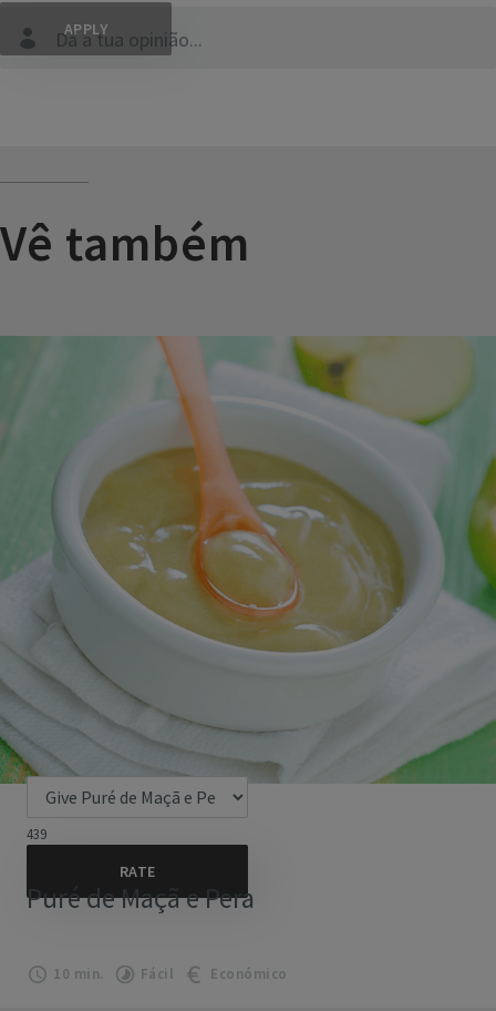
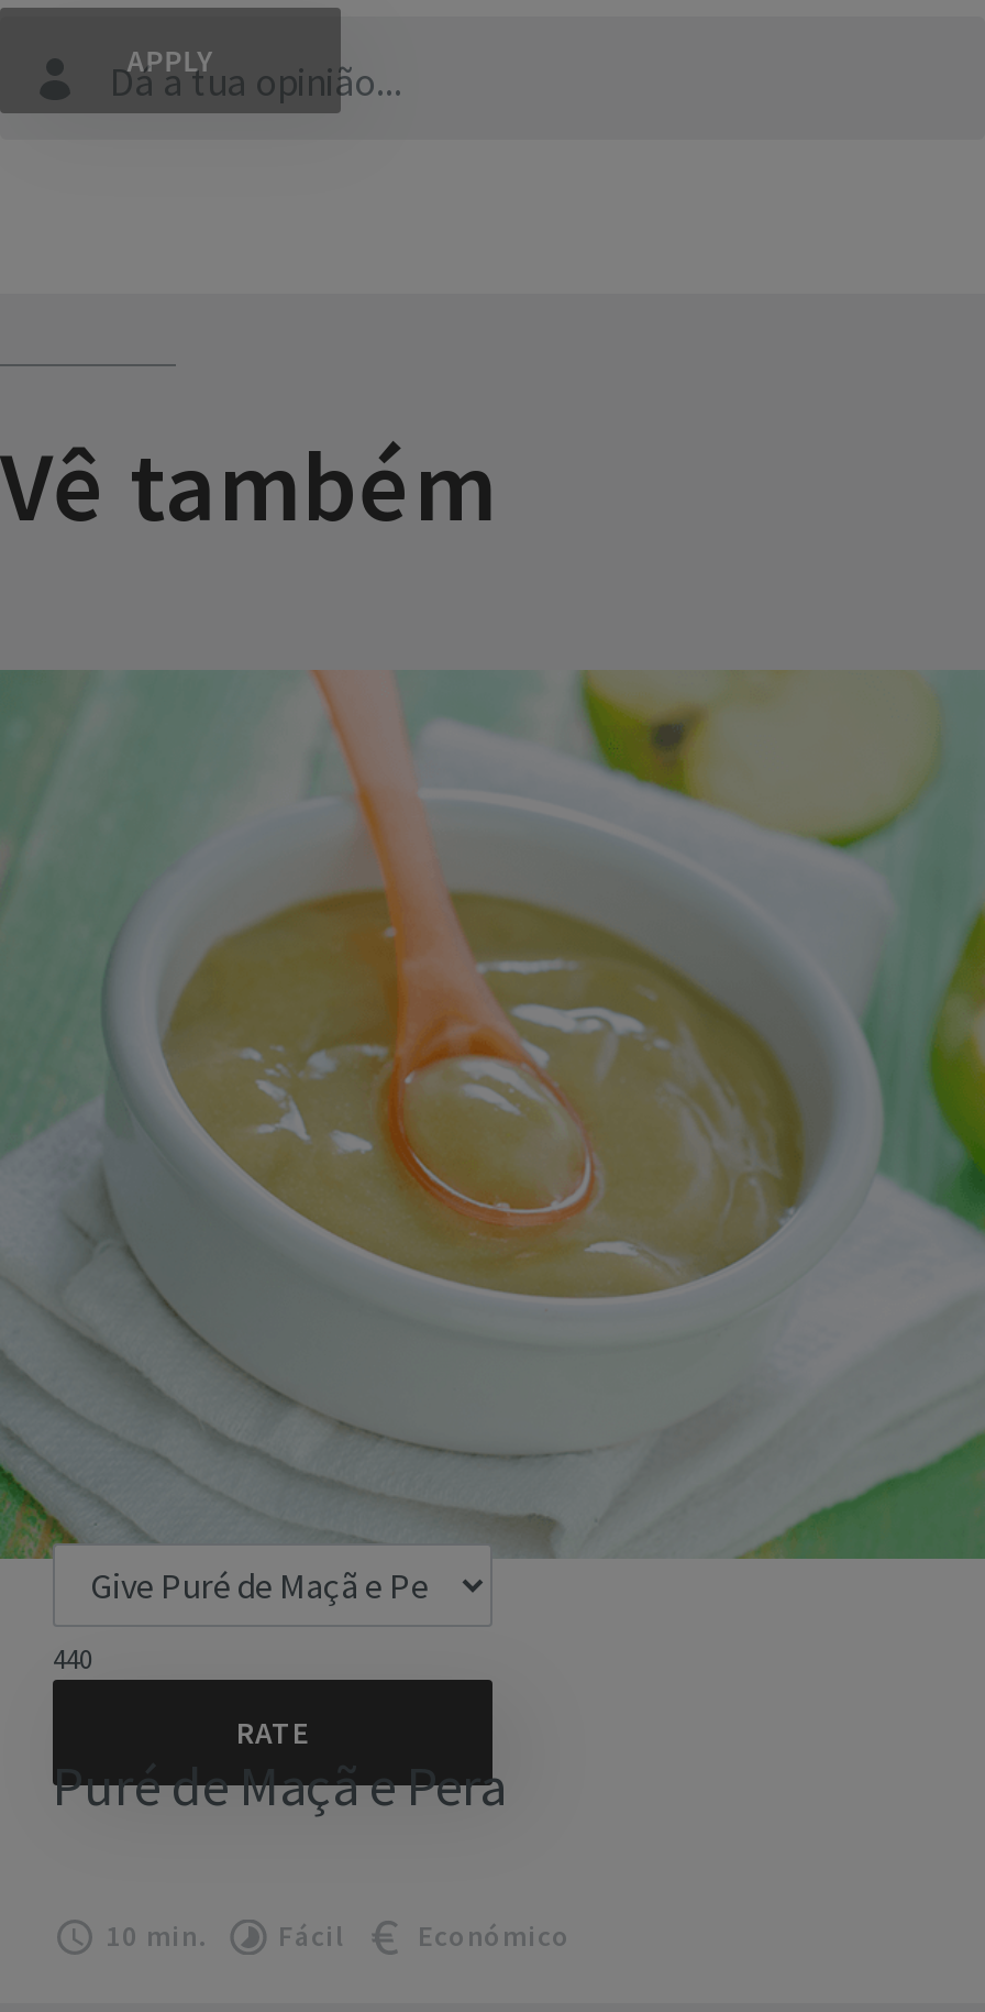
- 439
+ 440
